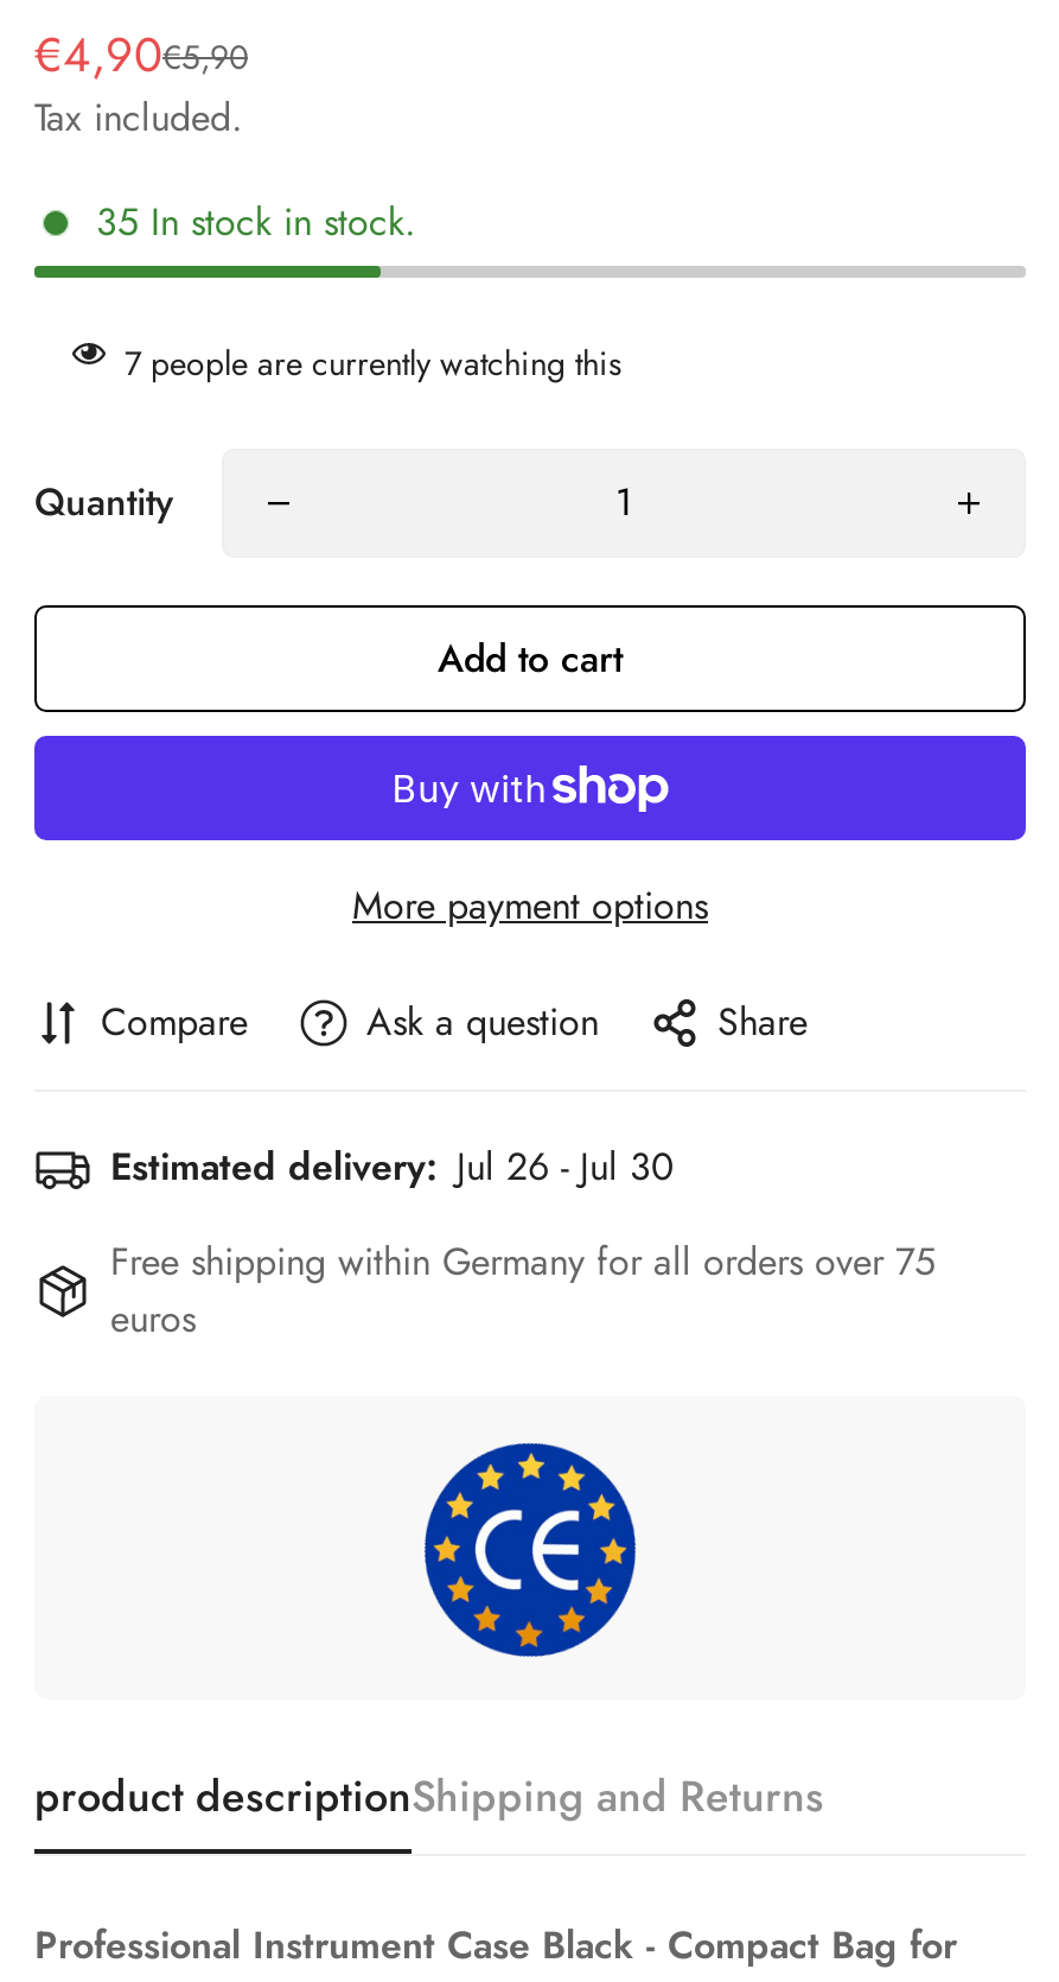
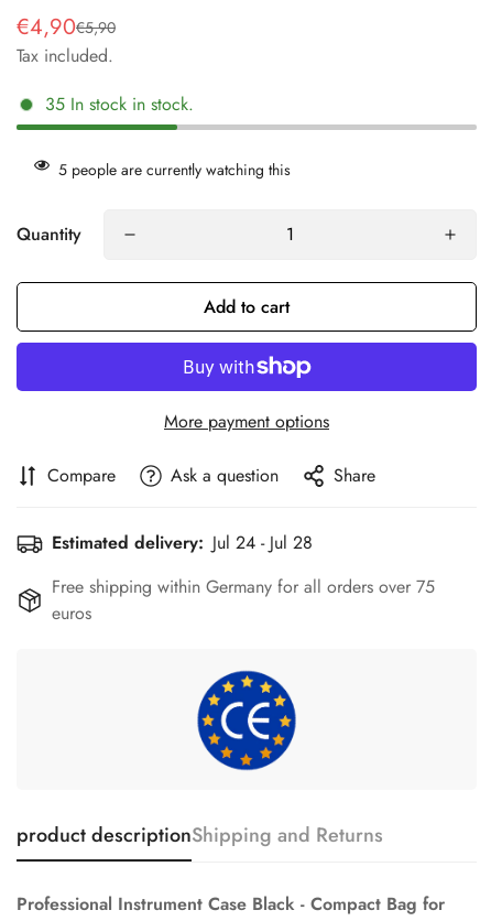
- 7 people are currently watching this
+ 5 people are currently watching this

- Estimated delivery: Jul 26 - Jul 30
+ Estimated delivery: Jul 24 - Jul 28
